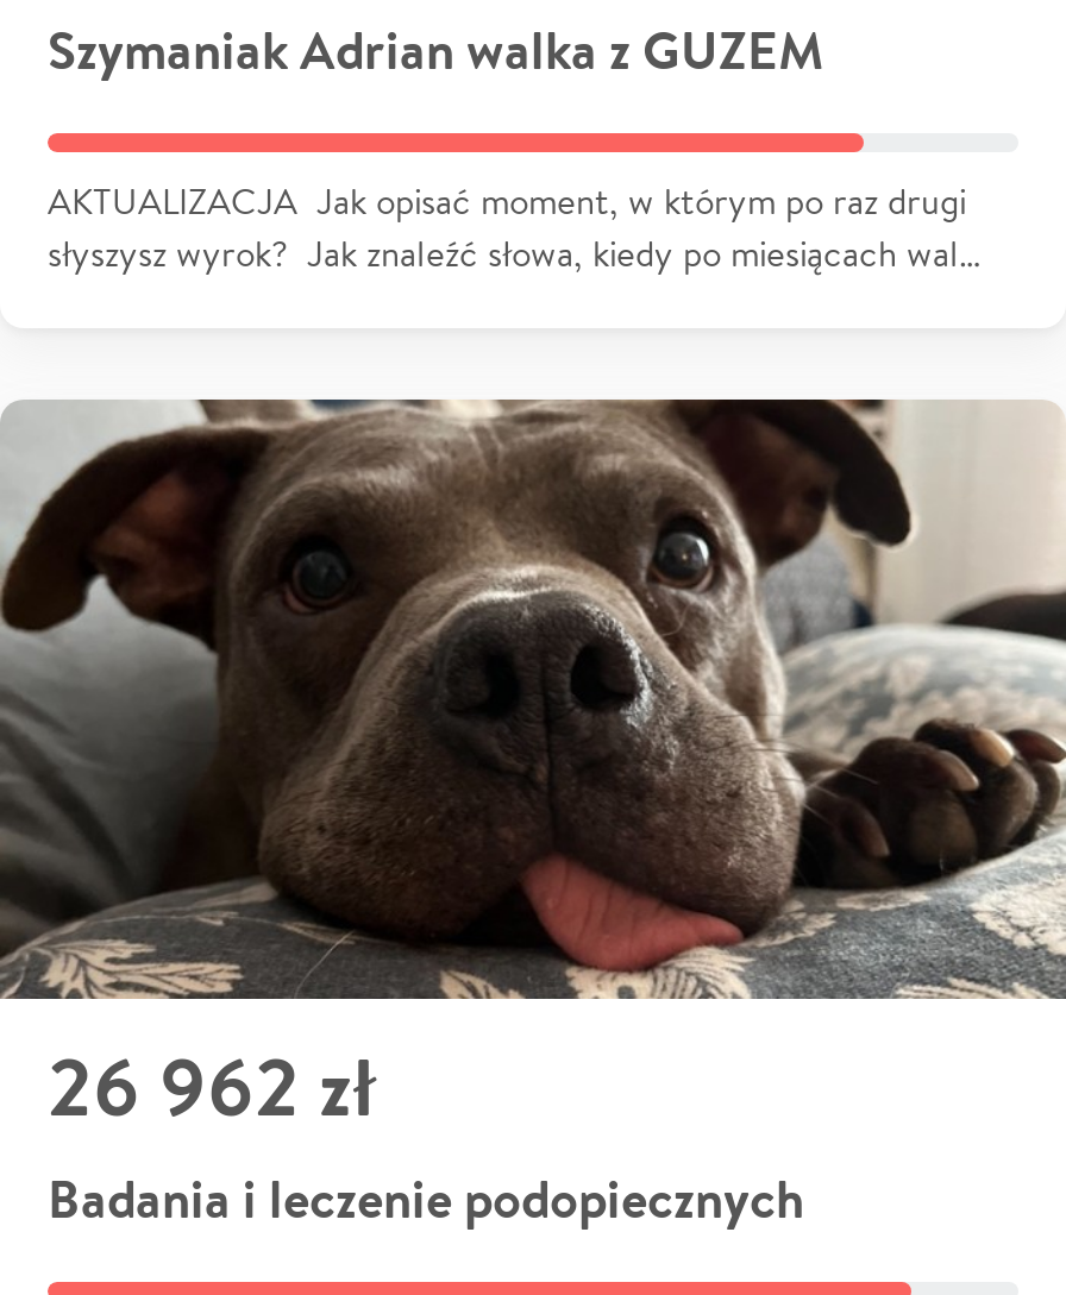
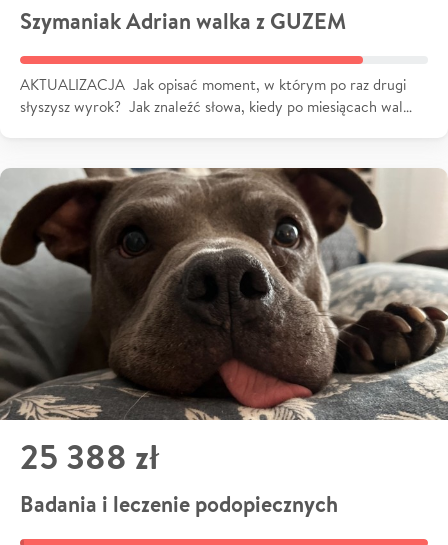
- 26 962 zł
+ 25 388 zł
